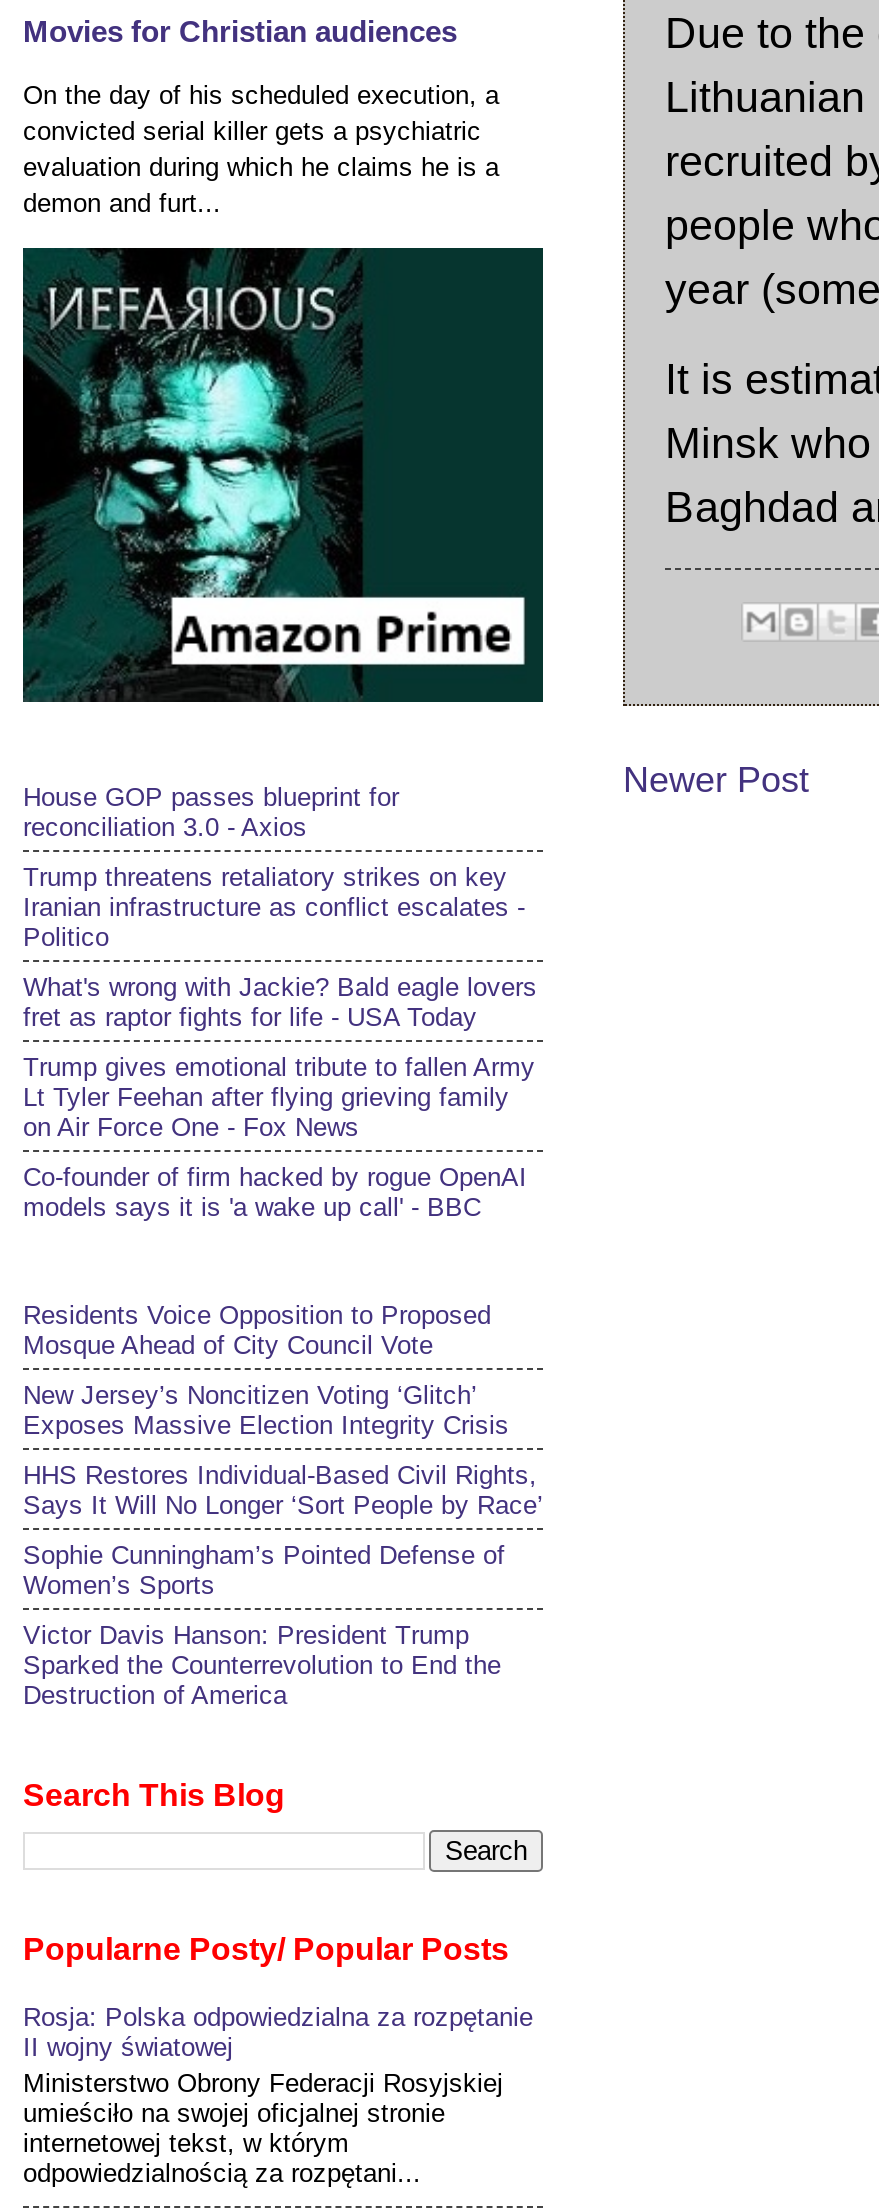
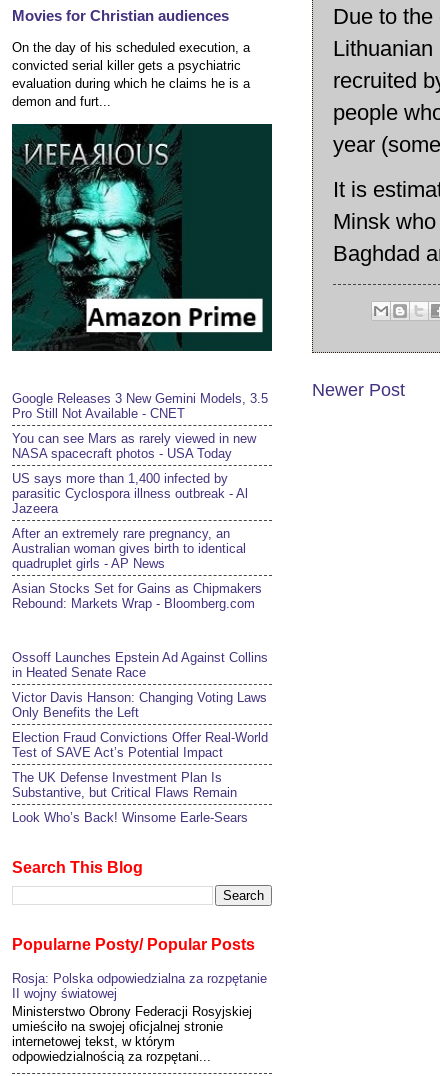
- House GOP passes blueprint for
- reconciliation 3.0 - Axios
+ Google Releases 3 New Gemini Models, 3.5
+ Pro Still Not Available - CNET

- Trump threatens retaliatory strikes on key
- Iranian infrastructure as conflict escalates -
- Politico
+ You can see Mars as rarely viewed in new
+ NASA spacecraft photos - USA Today

- What's wrong with Jackie? Bald eagle lovers
- fret as raptor fights for life - USA Today
+ US says more than 1,400 infected by
+ parasitic Cyclospora illness outbreak - Al
+ Jazeera

- Trump gives emotional tribute to fallen Army
- Lt Tyler Feehan after flying grieving family
- on Air Force One - Fox News
+ After an extremely rare pregnancy, an
+ Australian woman gives birth to identical
+ quadruplet girls - AP News

- Co-founder of firm hacked by rogue OpenAI
- models says it is 'a wake up call' - BBC
+ Asian Stocks Set for Gains as Chipmakers
+ Rebound: Markets Wrap - Bloomberg.com

- Residents Voice Opposition to Proposed
- Mosque Ahead of City Council Vote
+ Ossoff Launches Epstein Ad Against Collins
+ in Heated Senate Race

- New Jersey’s Noncitizen Voting ‘Glitch’
- Exposes Massive Election Integrity Crisis
+ Victor Davis Hanson: Changing Voting Laws
+ Only Benefits the Left

- HHS Restores Individual-Based Civil Rights,
- Says It Will No Longer ‘Sort People by Race’
+ Election Fraud Convictions Offer Real-World
+ Test of SAVE Act’s Potential Impact

- Sophie Cunningham’s Pointed Defense of
- Women’s Sports
+ The UK Defense Investment Plan Is
+ Substantive, but Critical Flaws Remain

- Victor Davis Hanson: President Trump
- Sparked the Counterrevolution to End the
- Destruction of America
+ Look Who’s Back! Winsome Earle-Sears
